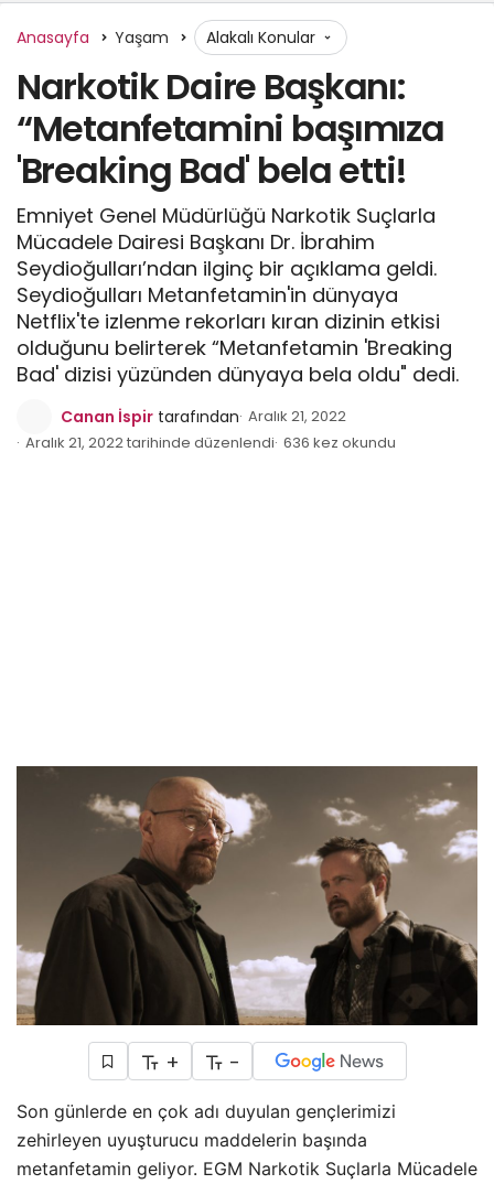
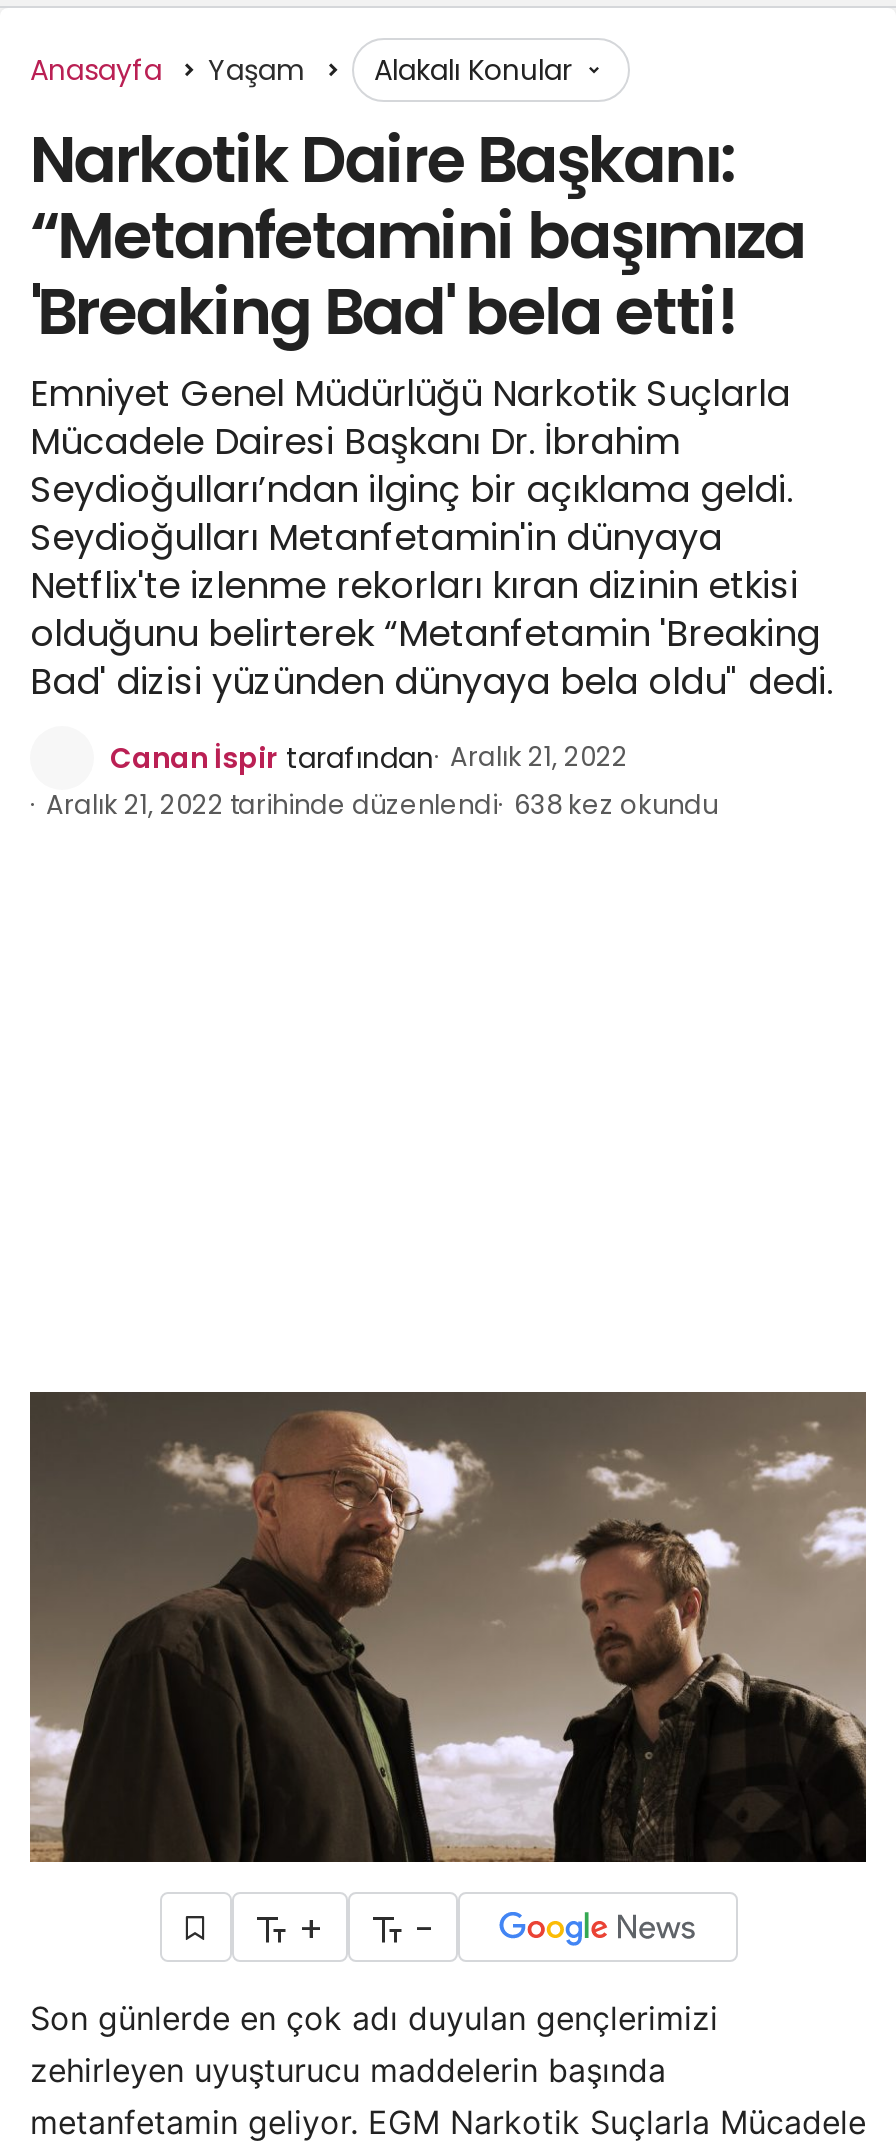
- Aralık 21, 2022 tarihinde düzenlendi 636 kez okundu
+ Aralık 21, 2022 tarihinde düzenlendi 638 kez okundu
